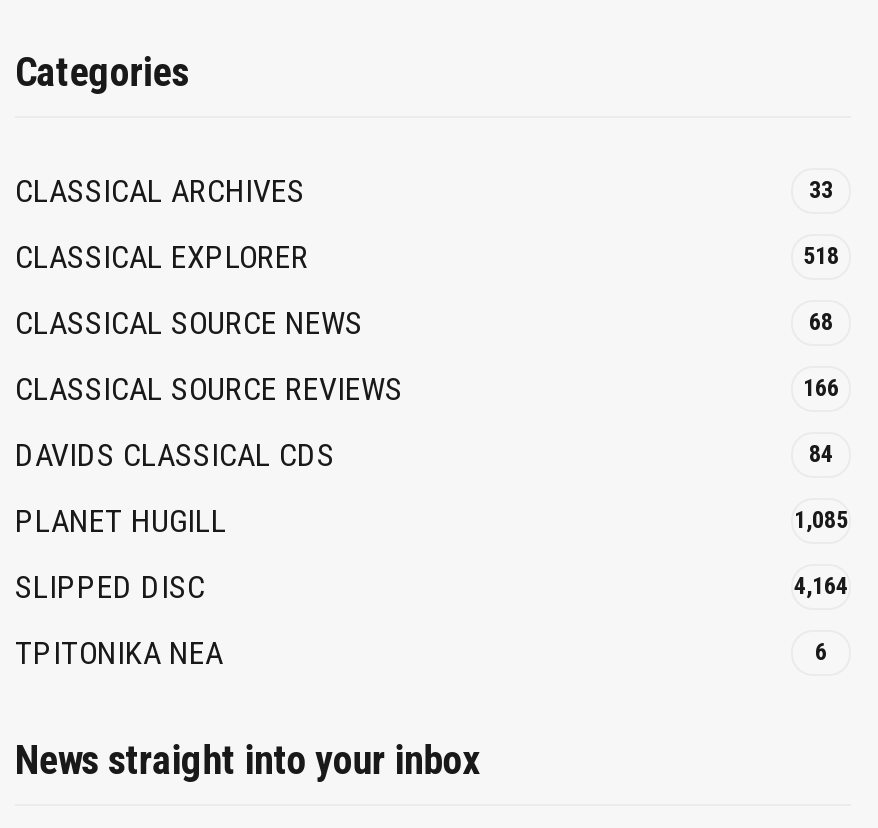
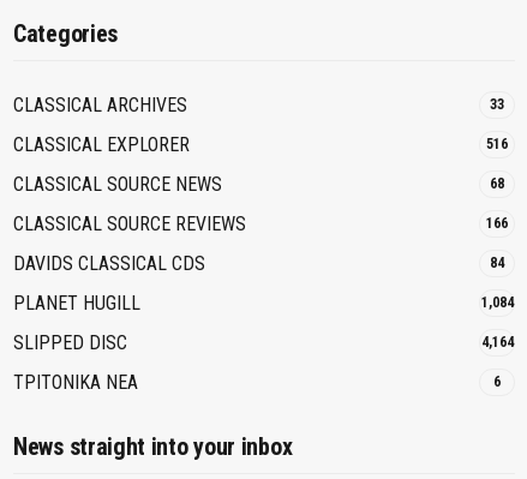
- 518
+ 516

- 1,085
+ 1,084
